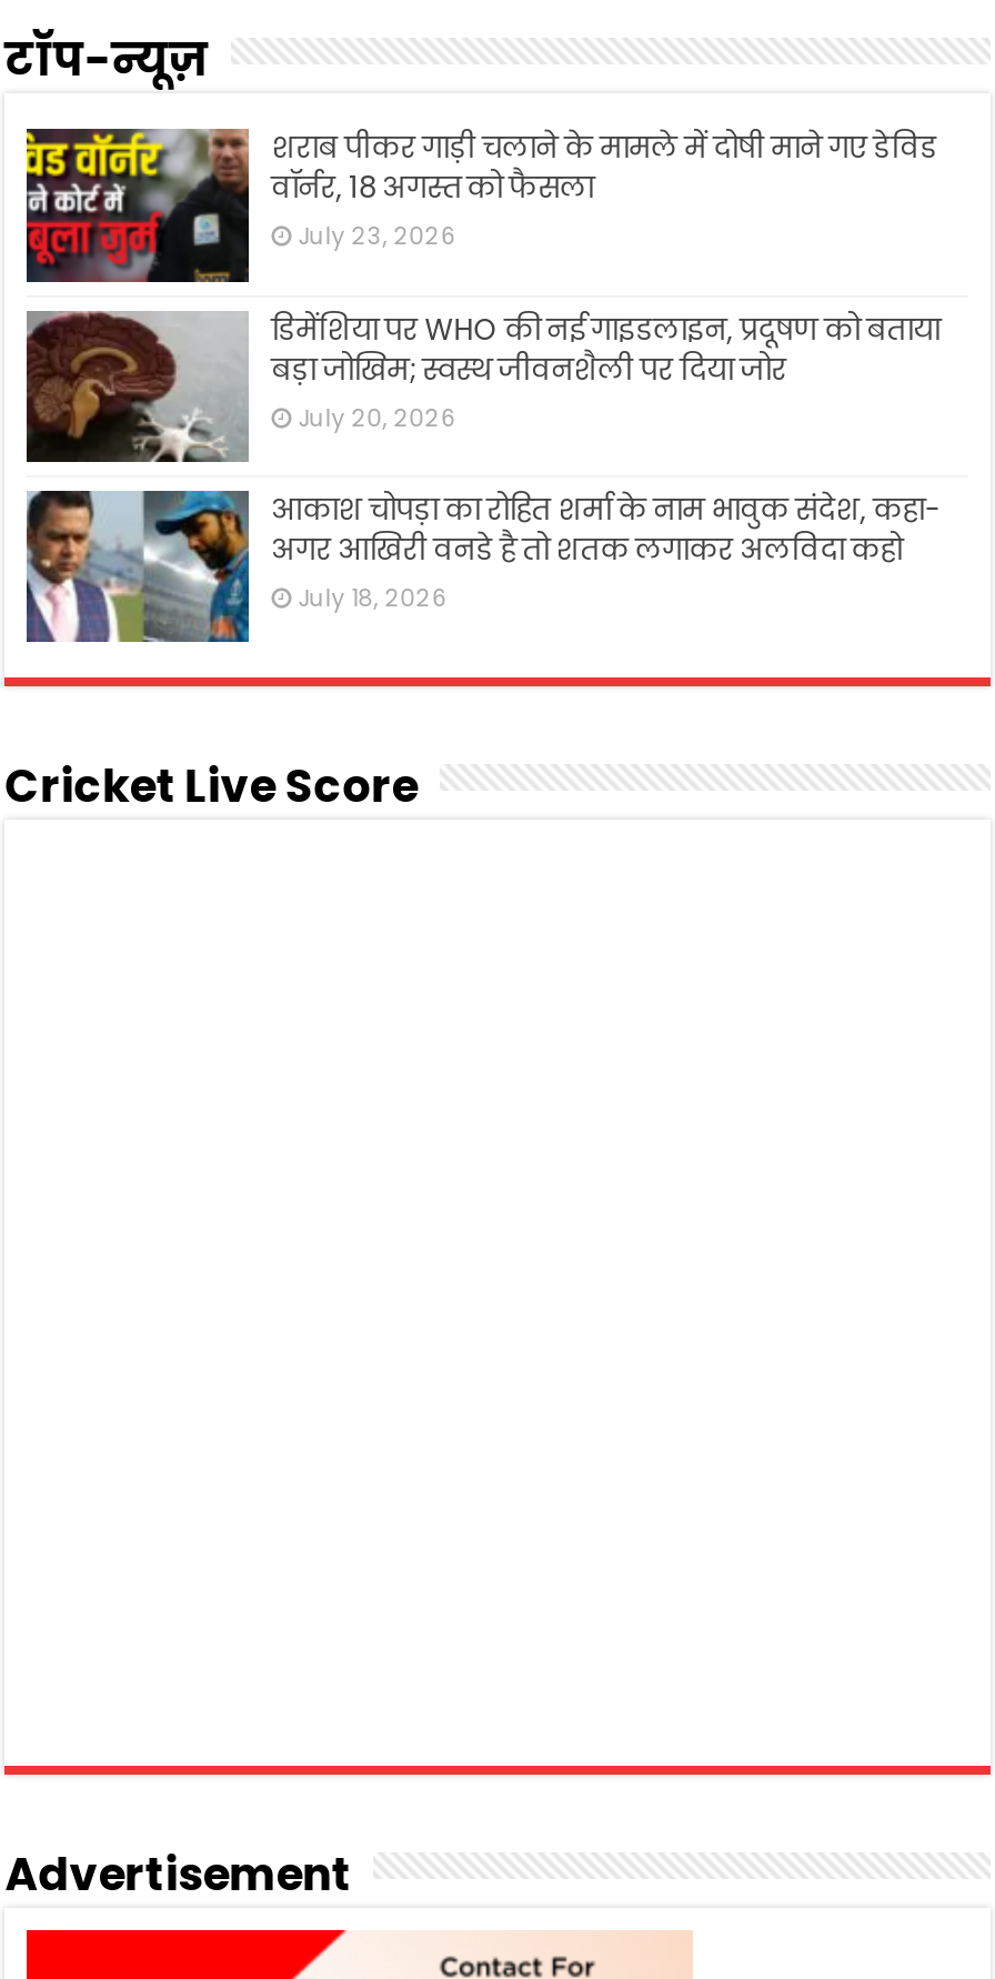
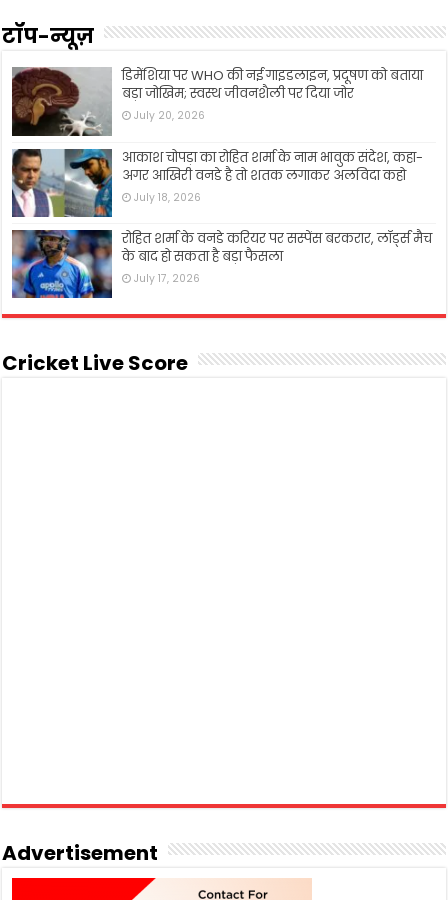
- [image]
- शराब पीकर गाड़ी चलाने के मामले में दोषी माने गए डेविड
- वॉर्नर, 18 अगस्त को फैसला
- July 23, 2026

moved up: [image] | डिमेंशिया पर WHO की नई गाइडलाइन, प्रदूषण को बताया | बड़ा जोखिम; स्वस्थ जीवनशैली पर दिया जोर | July 20, 2026 | आकाश चोपड़ा का रोहित शर्मा के नाम भावुक संदेश, कहा- | अगर आखिरी वनडे है तो शतक लगाकर अलविदा कहो | July 18, 2026

+ [image]
+ रोहित शर्मा के वनडे करियर पर सस्पेंस बरकरार, लॉर्ड्स मैच
+ के बाद हो सकता है बड़ा फैसला
+ July 17, 2026
